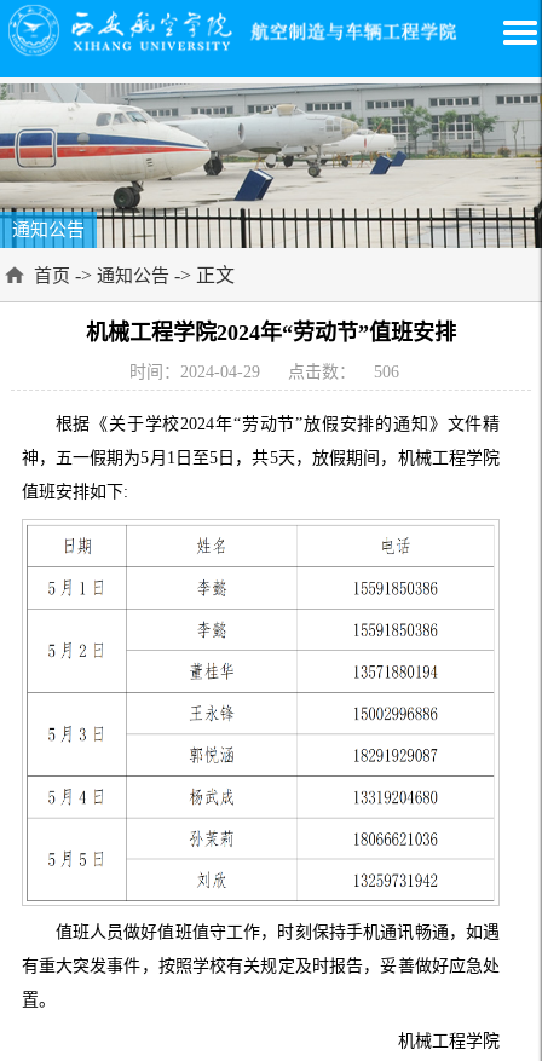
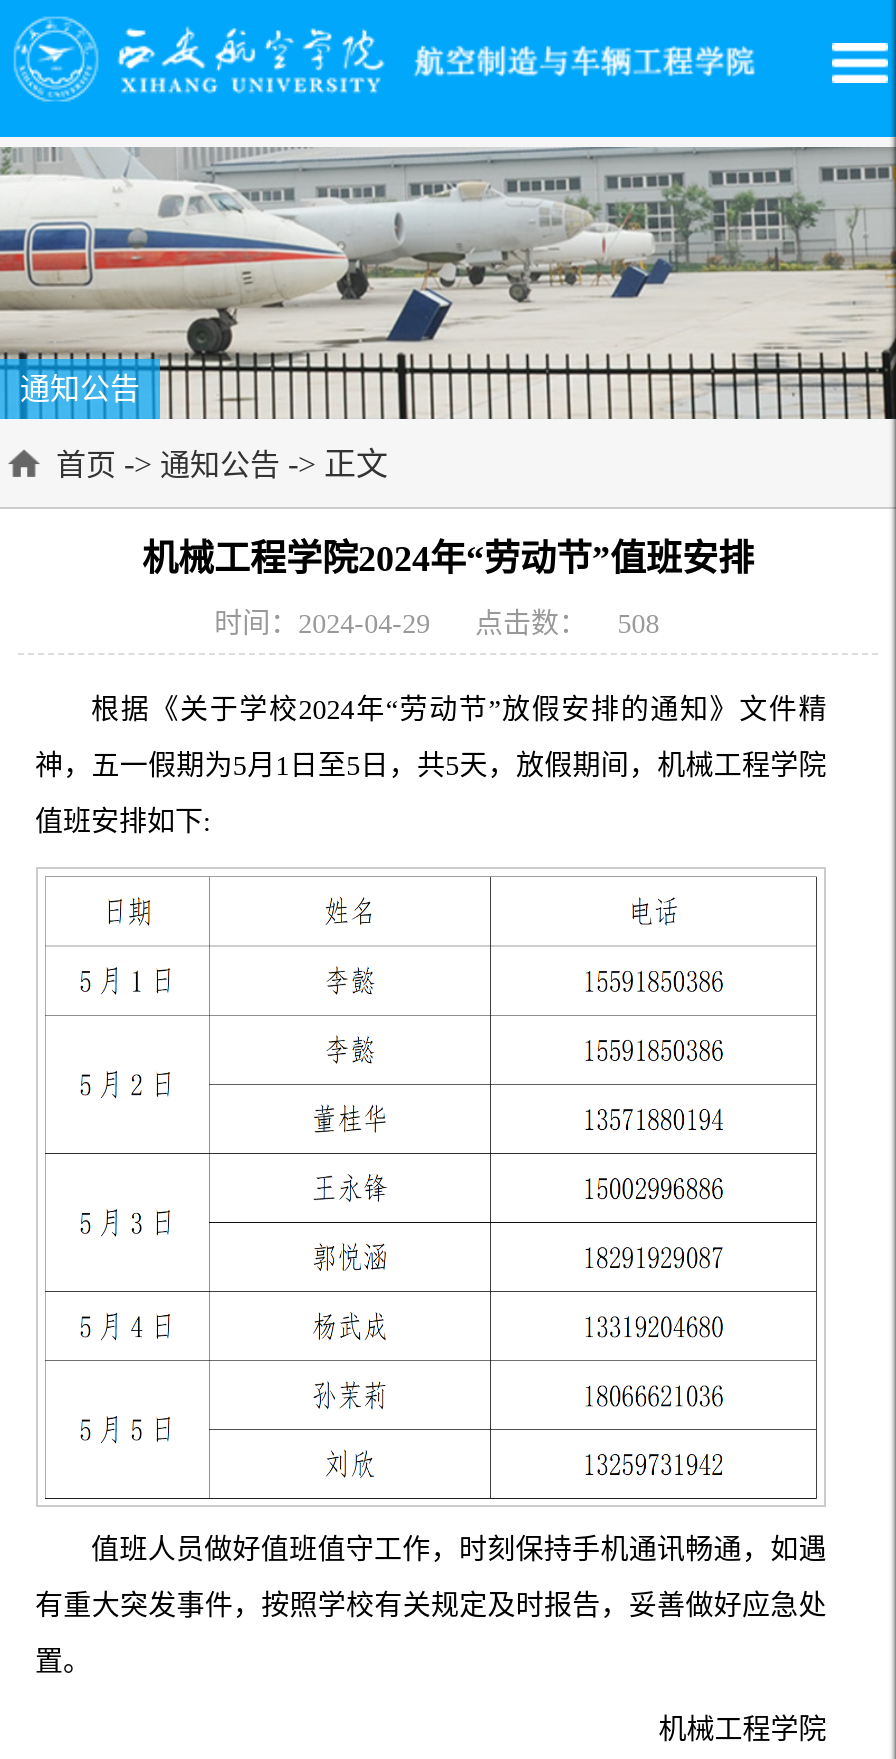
- 时间：2024-04-29 点击数： 506
+ 时间：2024-04-29 点击数： 508
